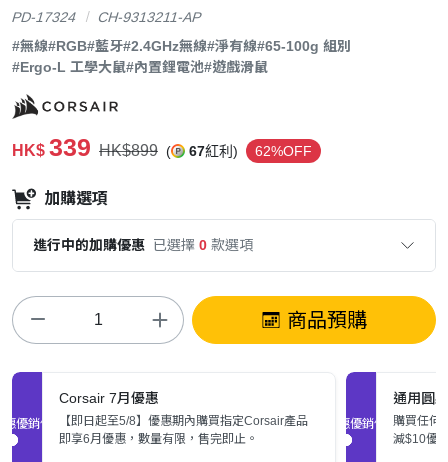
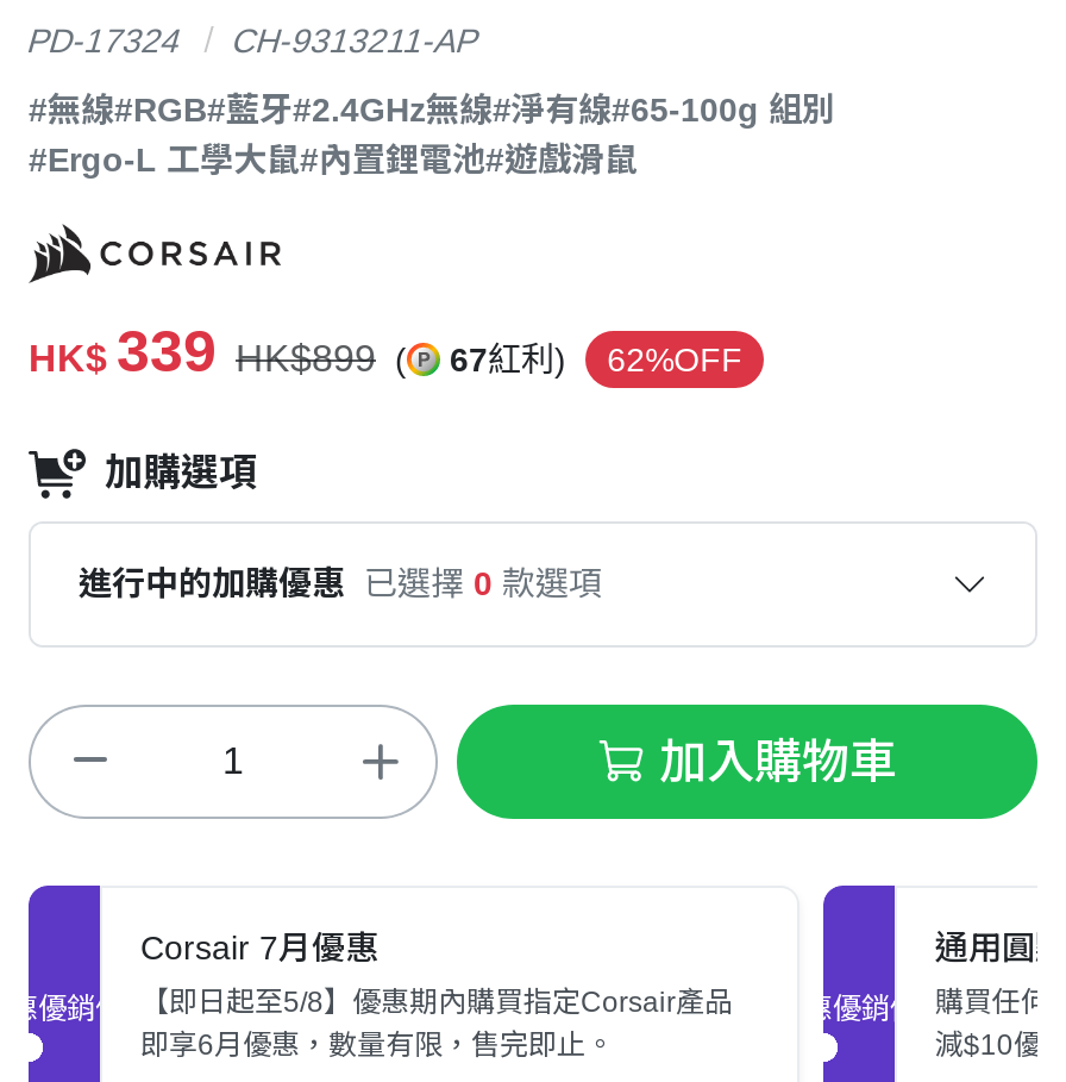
- 商品預購
+ 加入購物車
